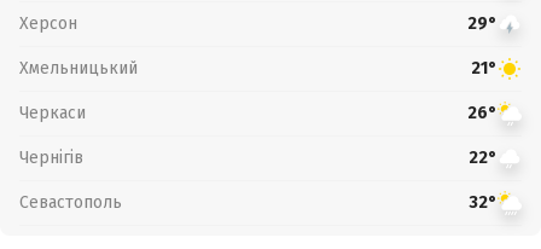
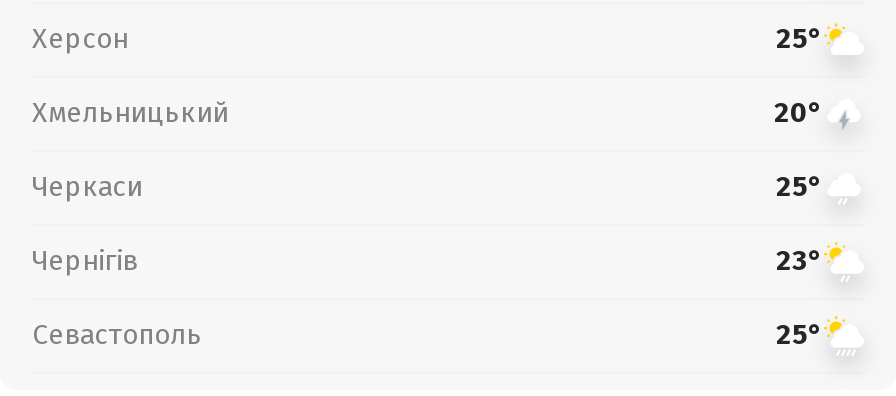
- 29°
+ 25°

- 21°
+ 20°

- 26°
+ 25°

- 22°
+ 23°

- 32°
+ 25°
